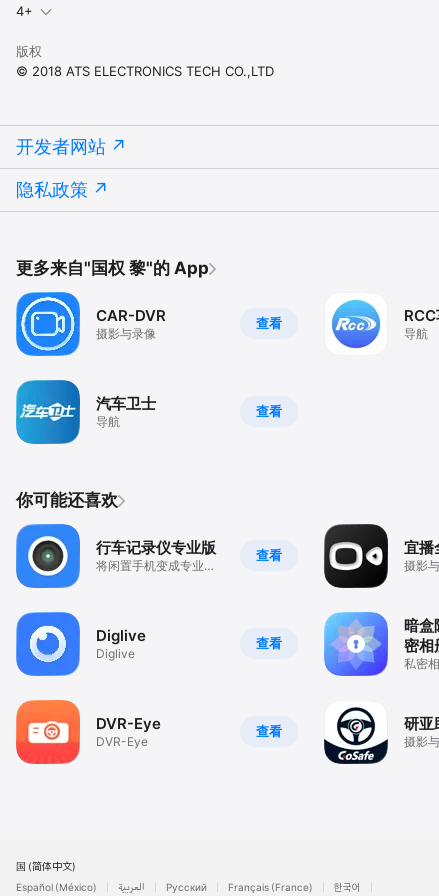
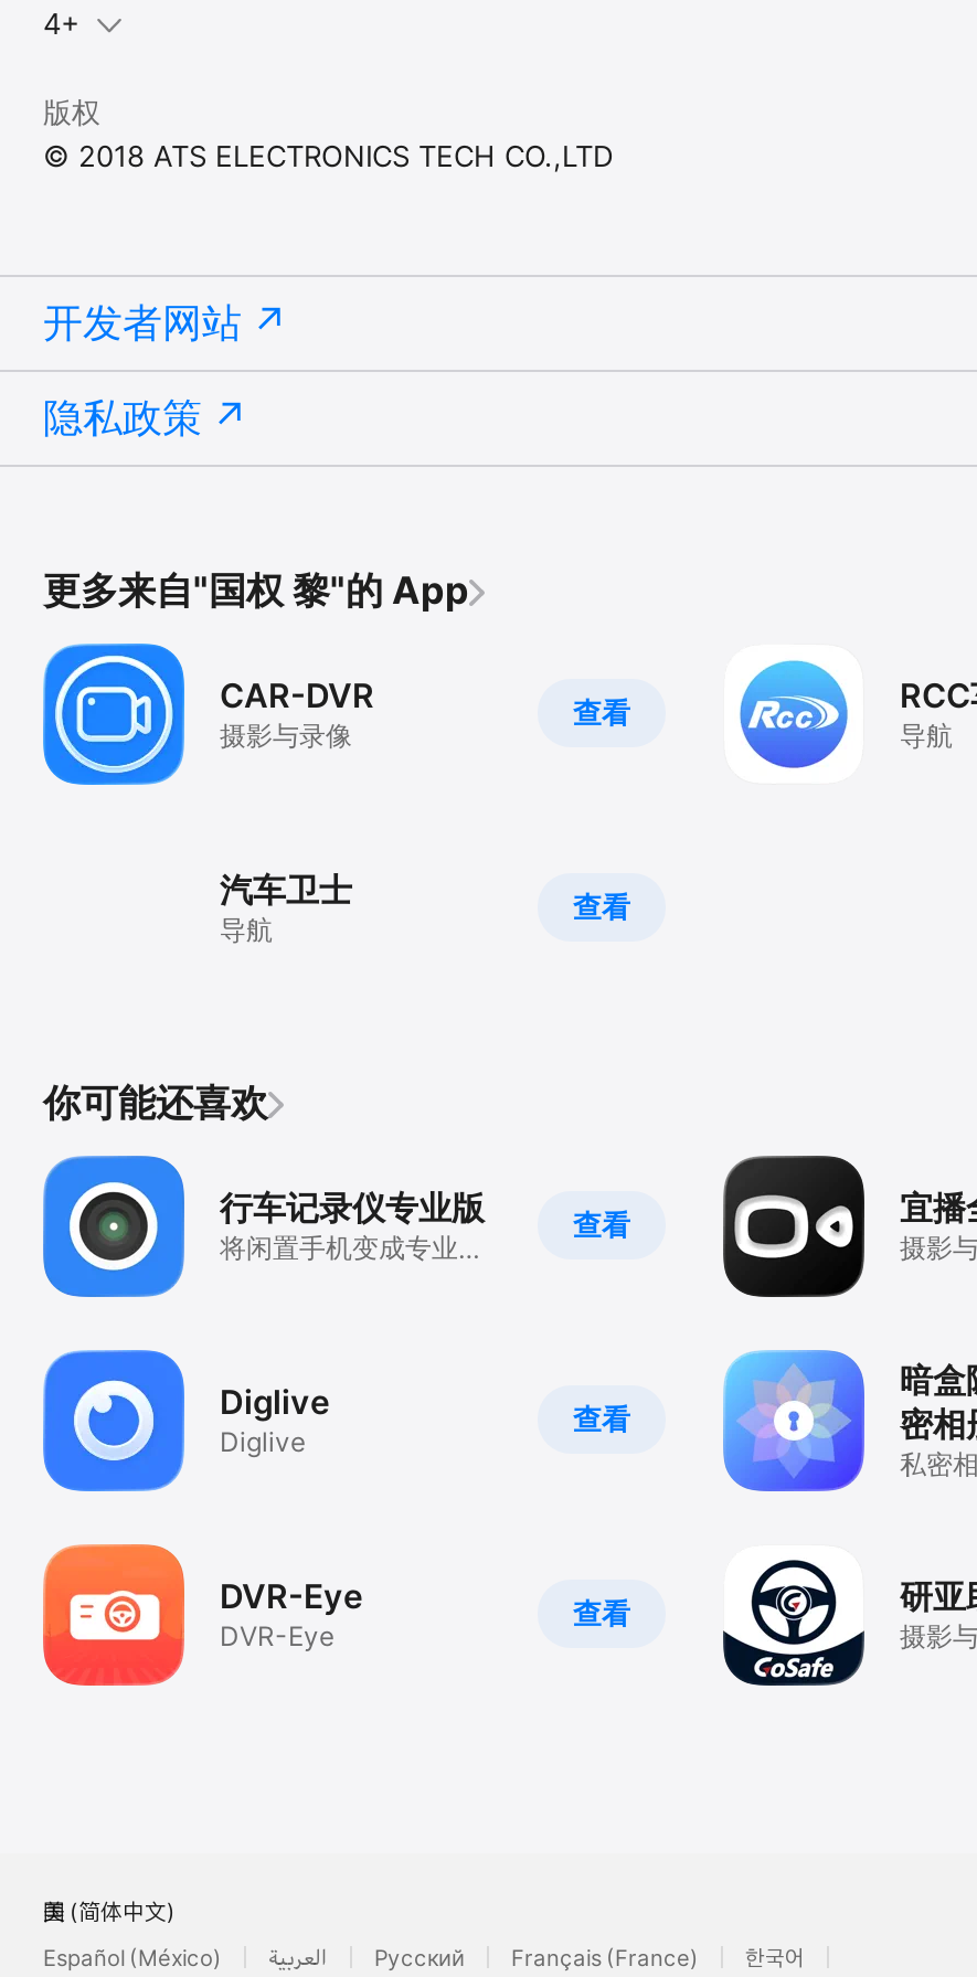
- [image]
